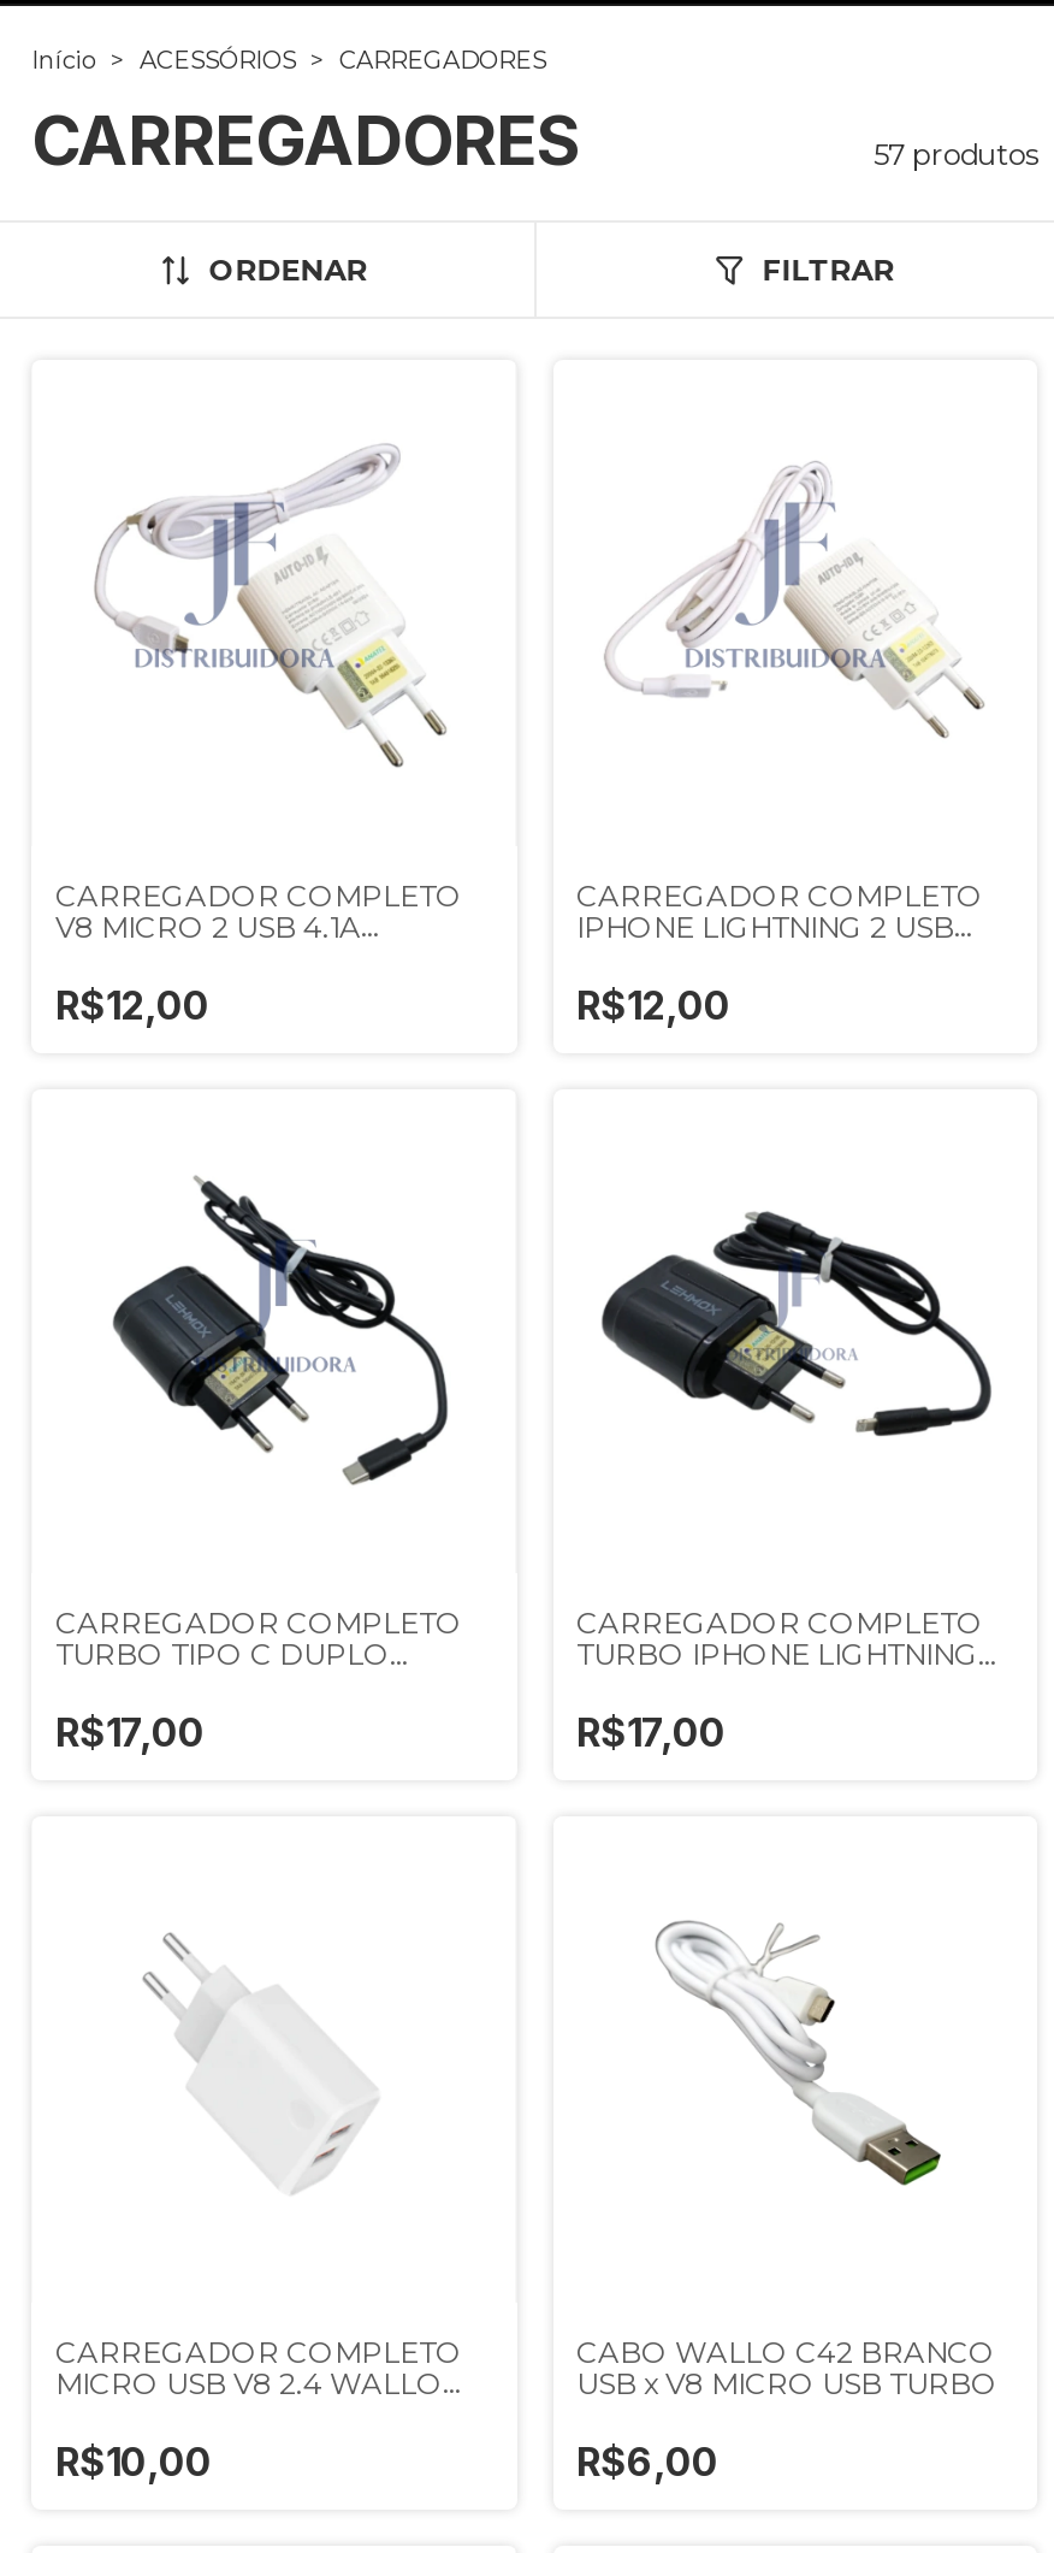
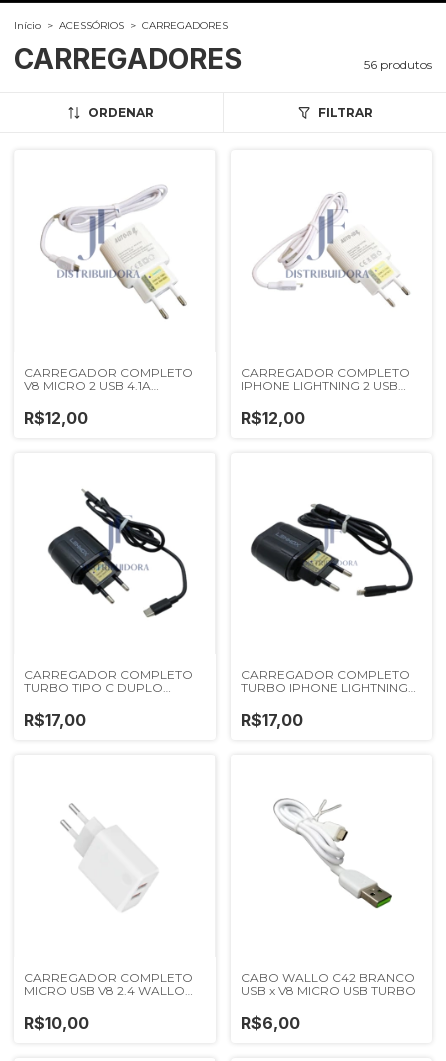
- 57 produtos
+ 56 produtos
